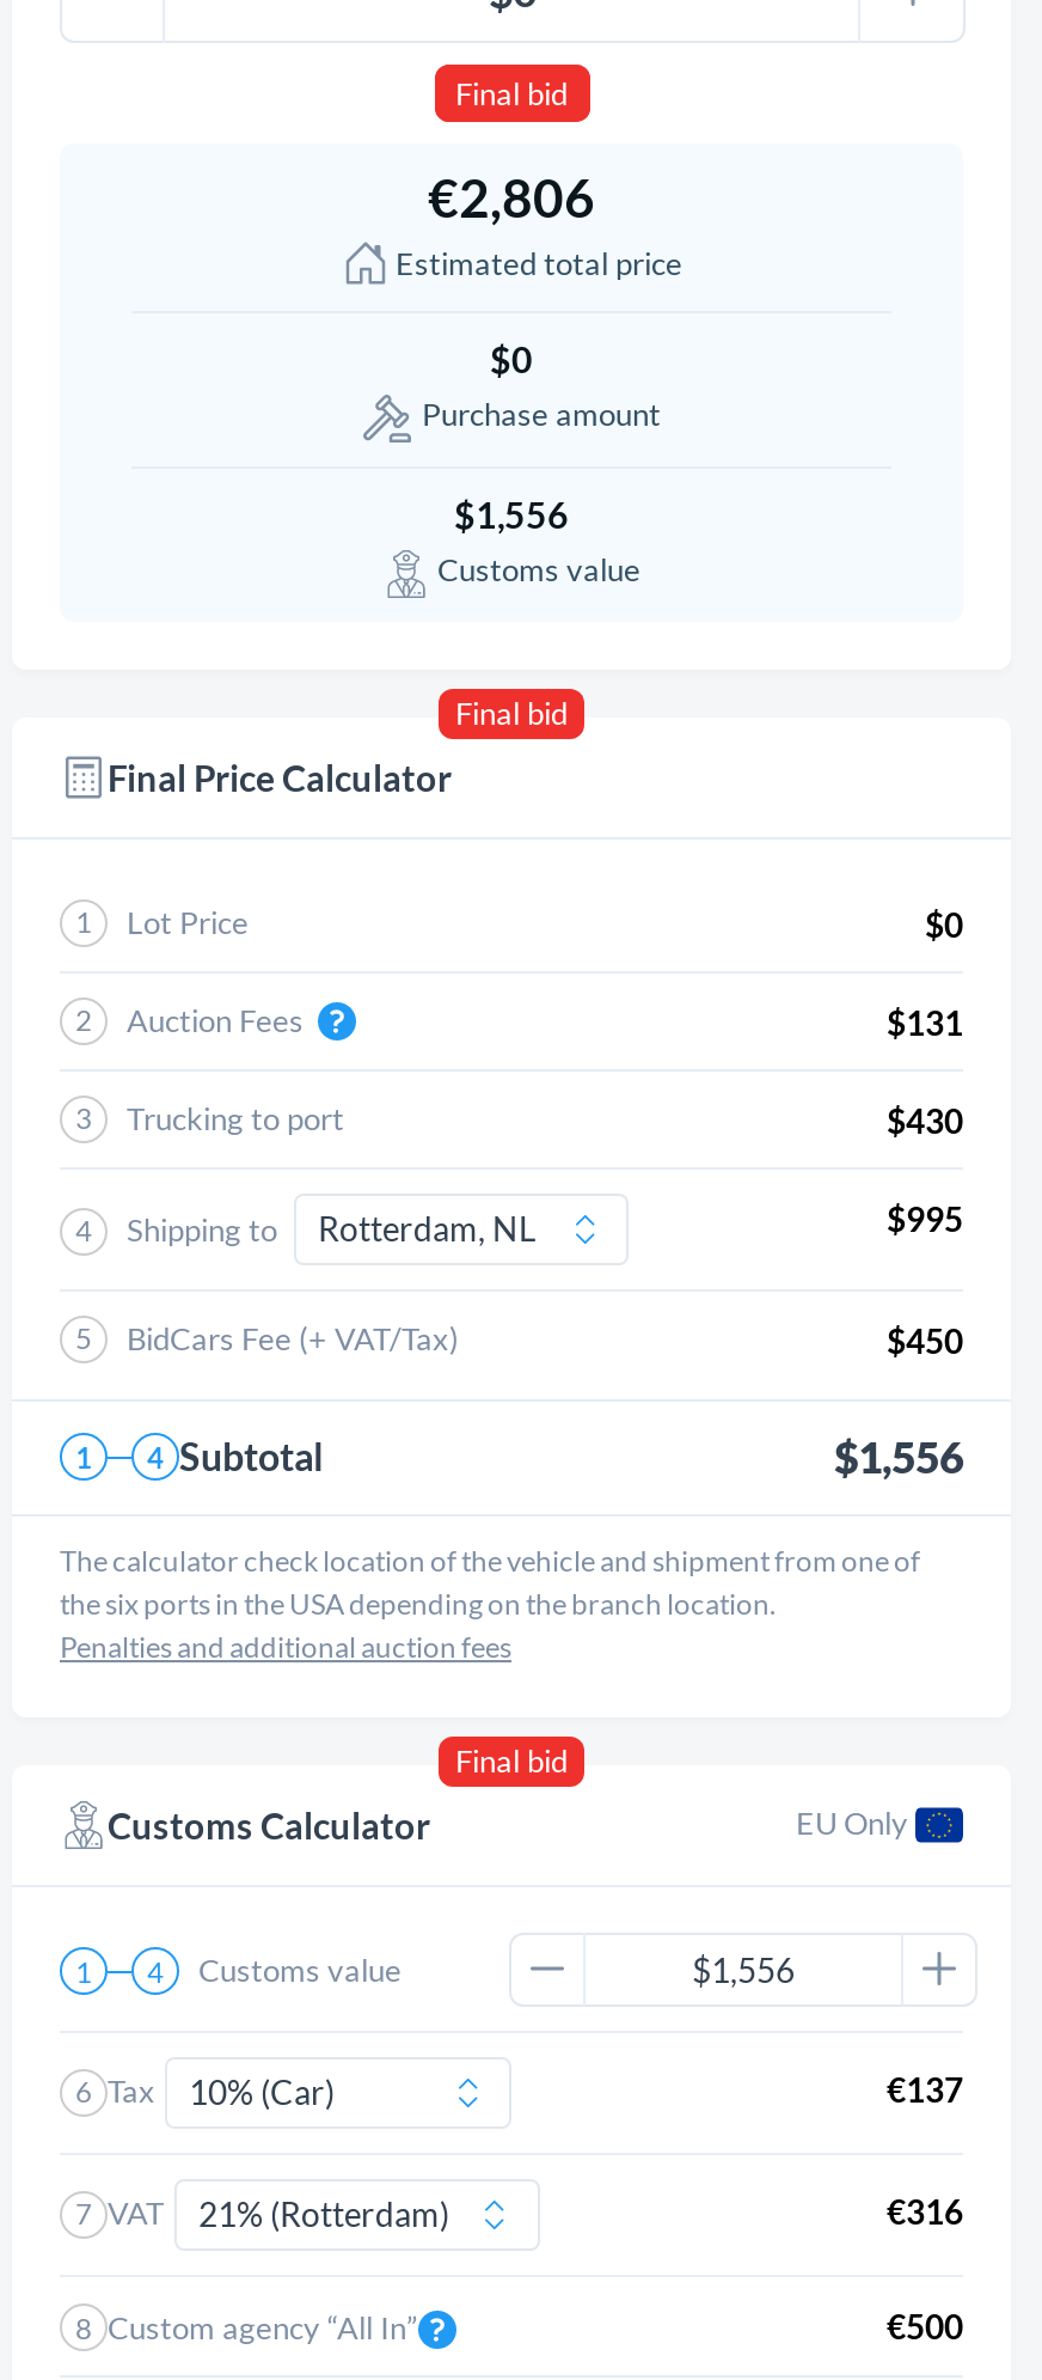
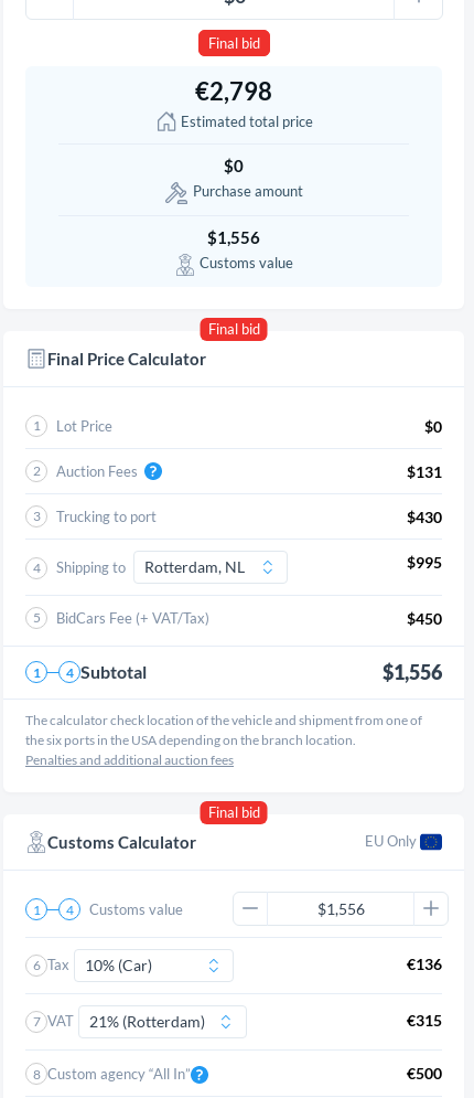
- €2,806
+ €2,798

- €137
+ €136

- €316
+ €315
